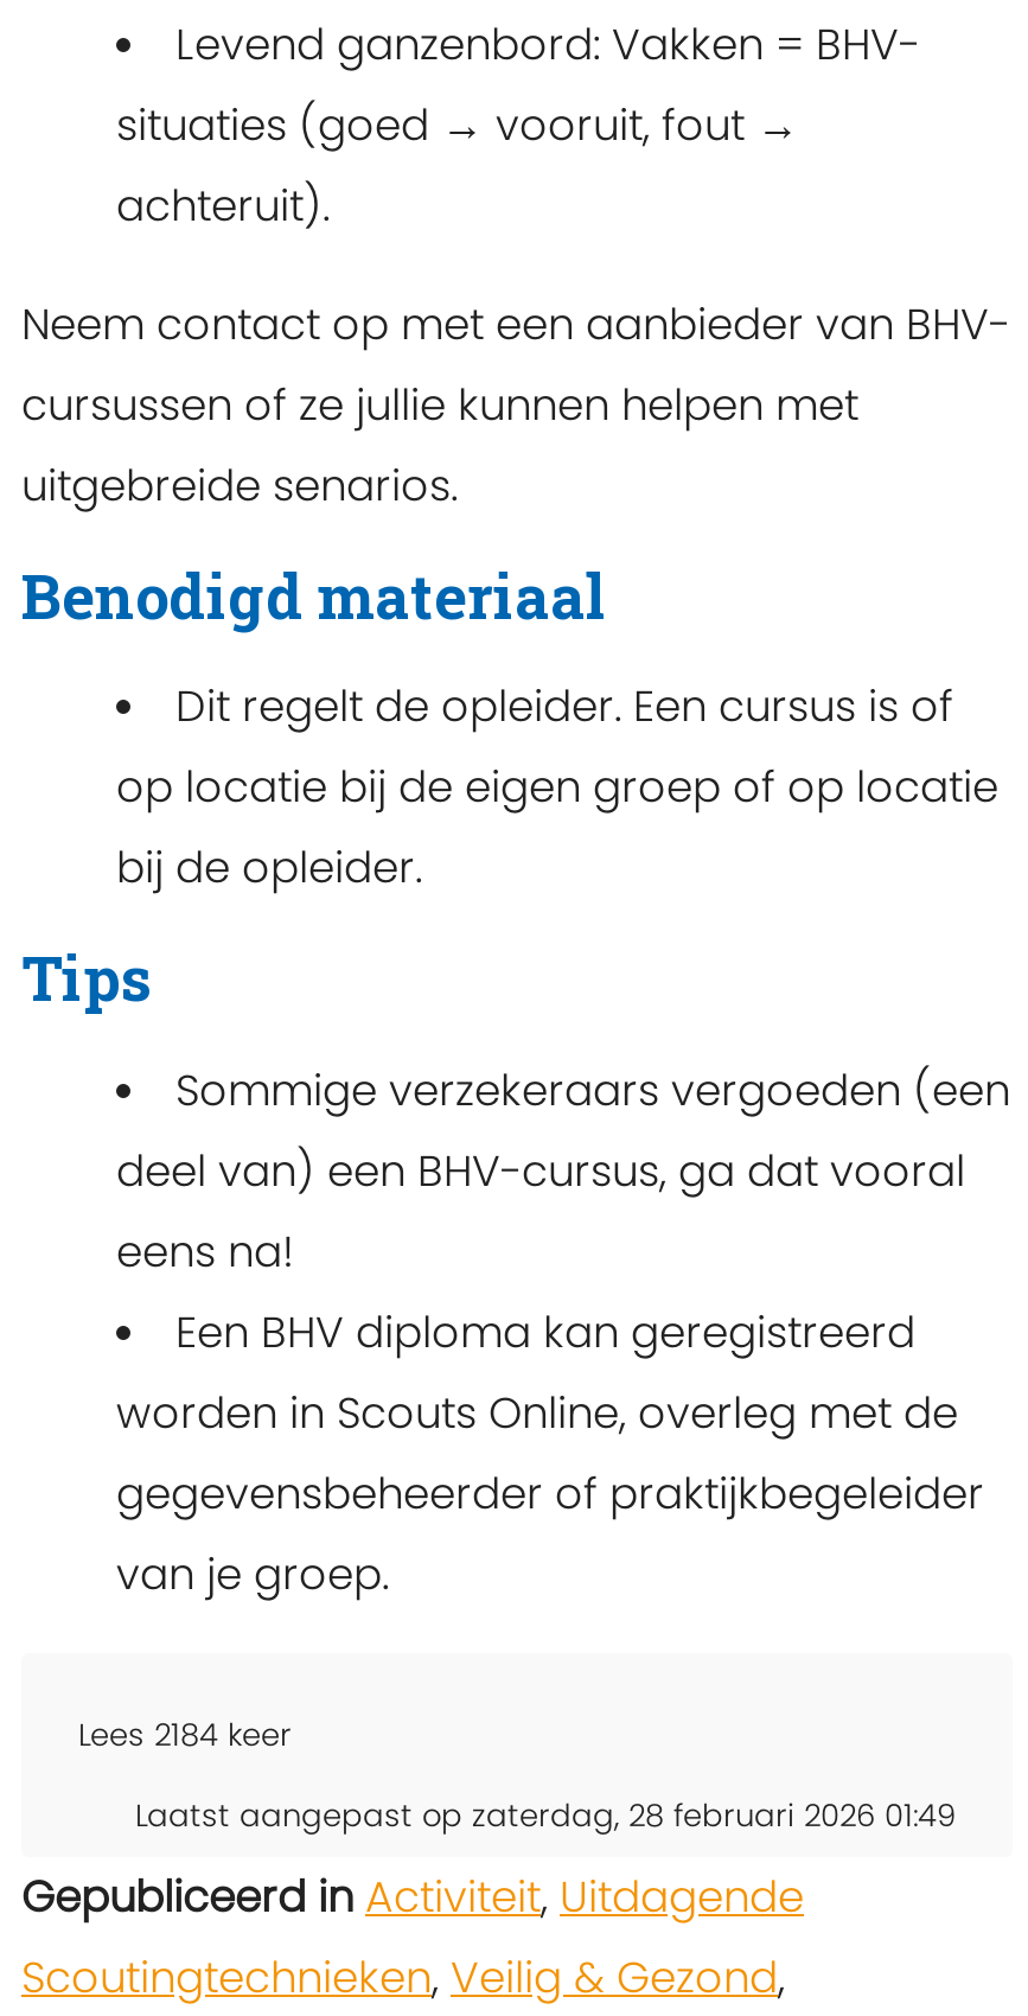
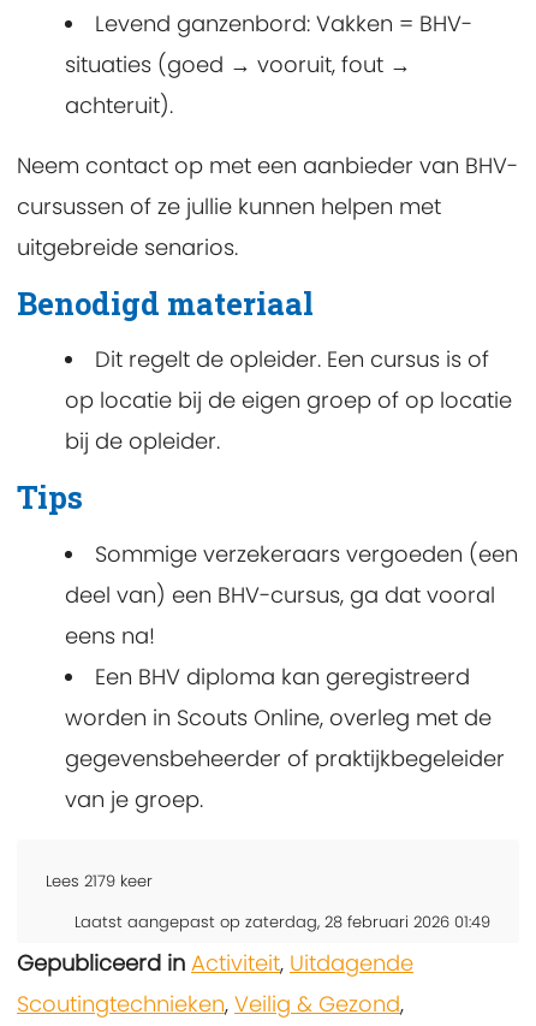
- Lees 2184 keer
+ Lees 2179 keer
